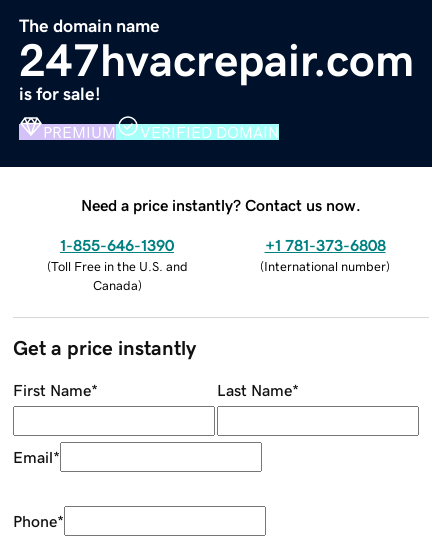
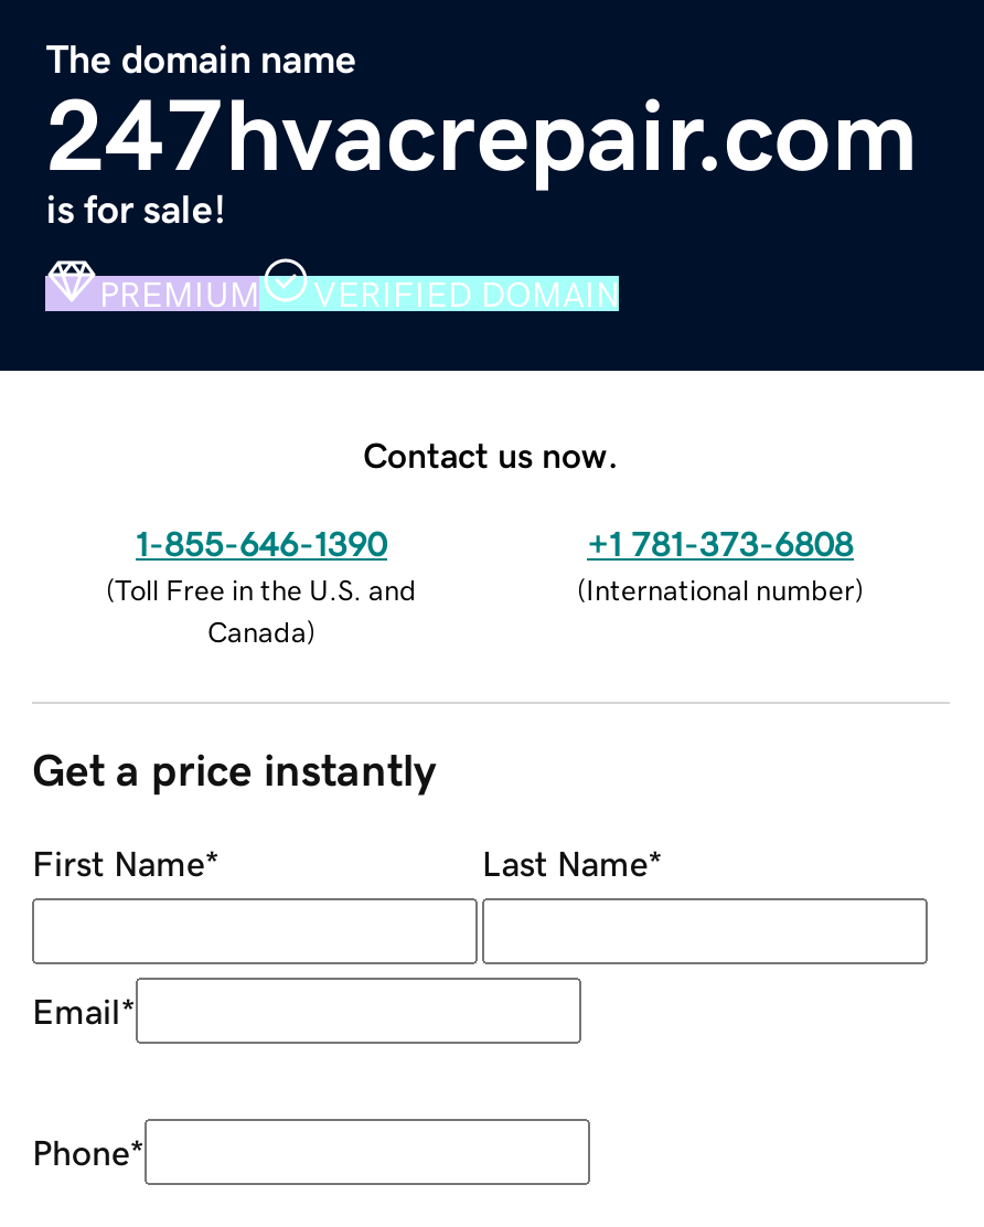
- Need a price instantly? Contact us now.
+ Contact us now.
